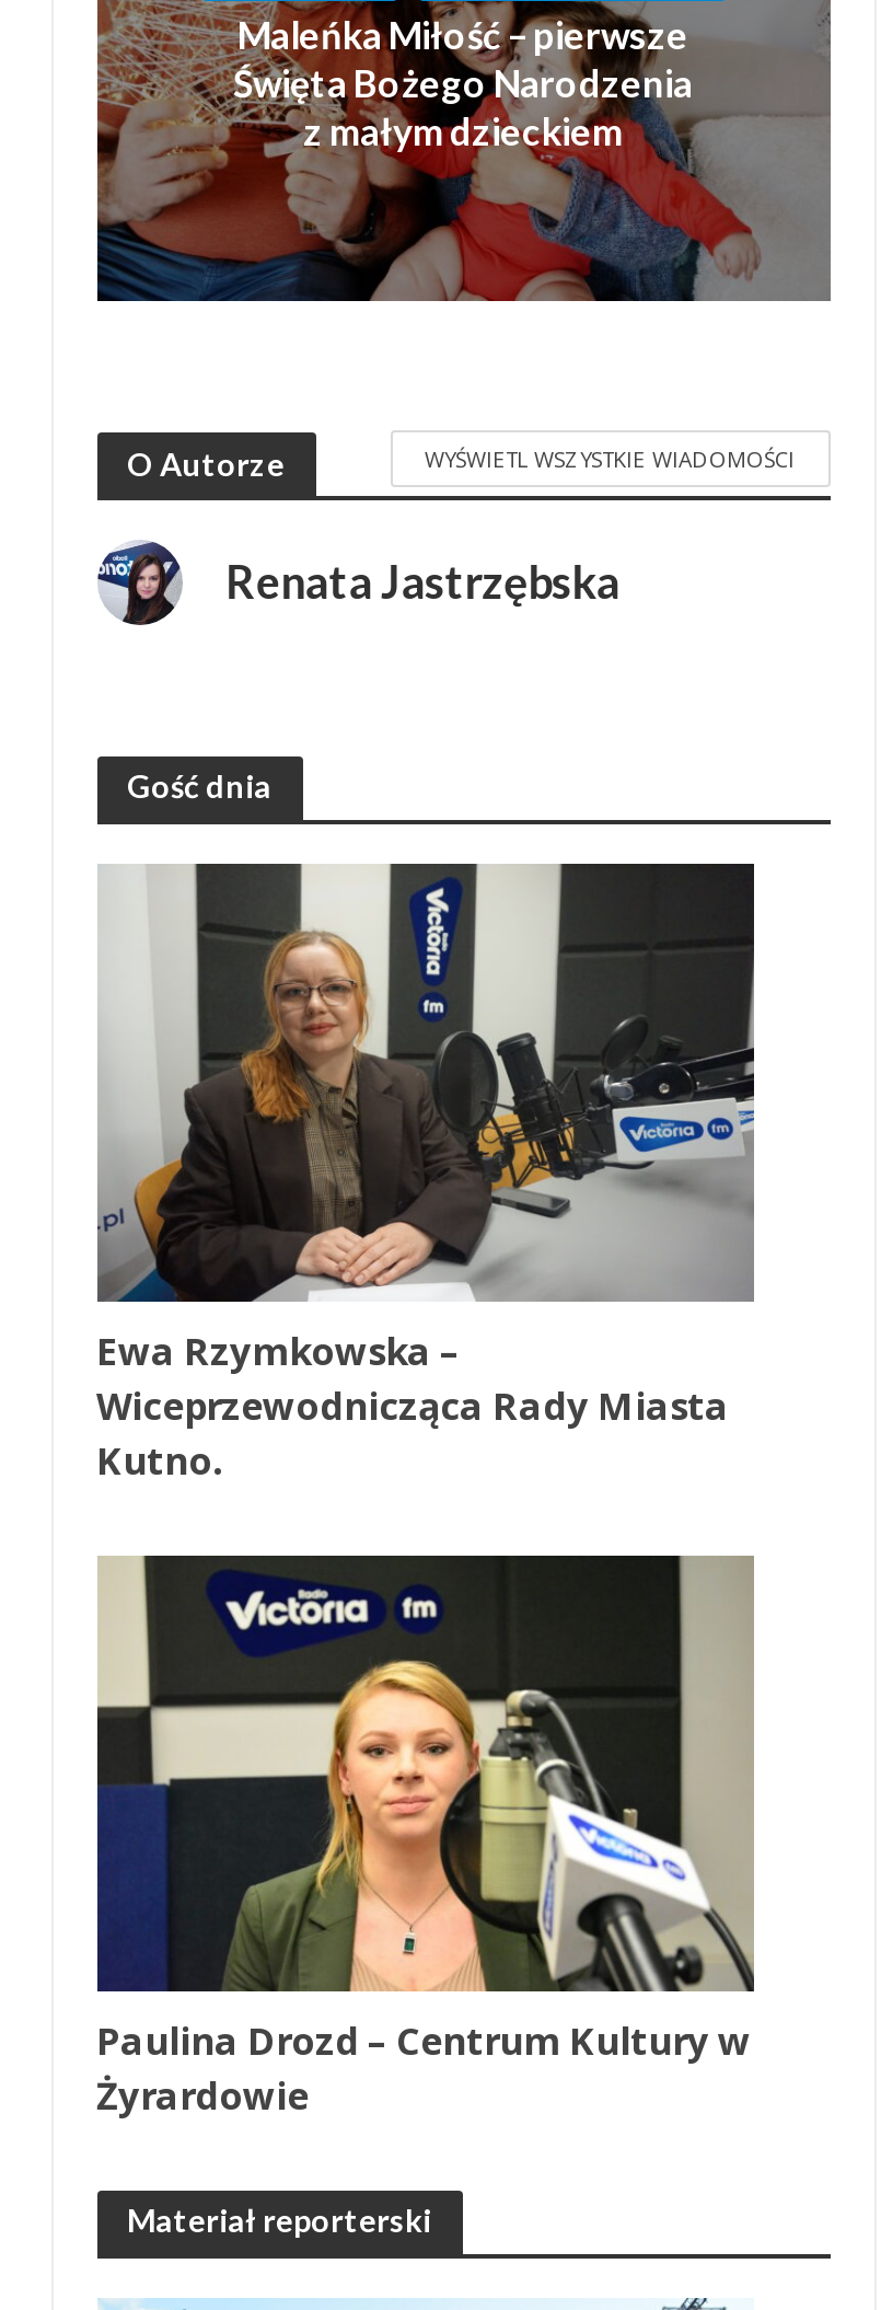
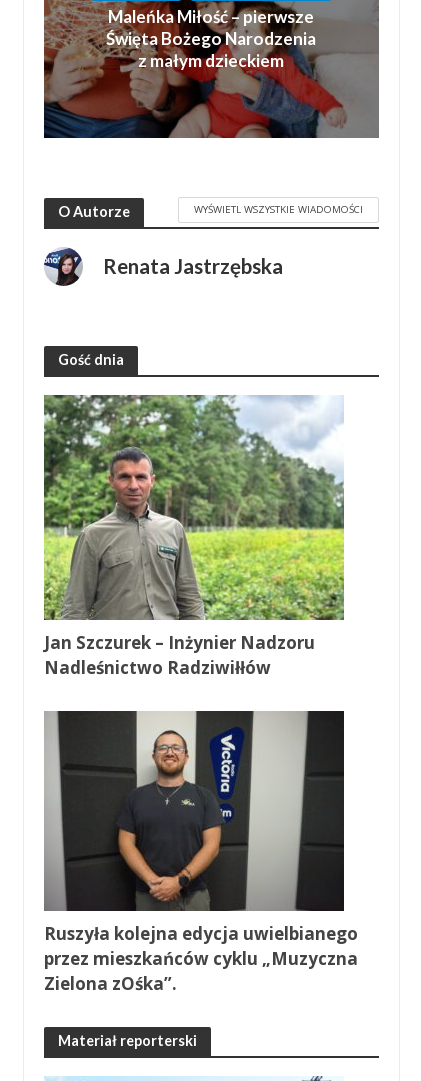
- [image]
- Ewa Rzymkowska –
- Wiceprzewodnicząca Rady Miasta
- Kutno.
+ [image]
+ Jan Szczurek – Inżynier Nadzoru
+ Nadleśnictwo Radziwiłłów

- [image]
- Paulina Drozd – Centrum Kultury w
- Żyrardowie
+ [image]
+ Ruszyła kolejna edycja uwielbianego
+ przez mieszkańców cyklu „Muzyczna
+ Zielona zOśka”.
